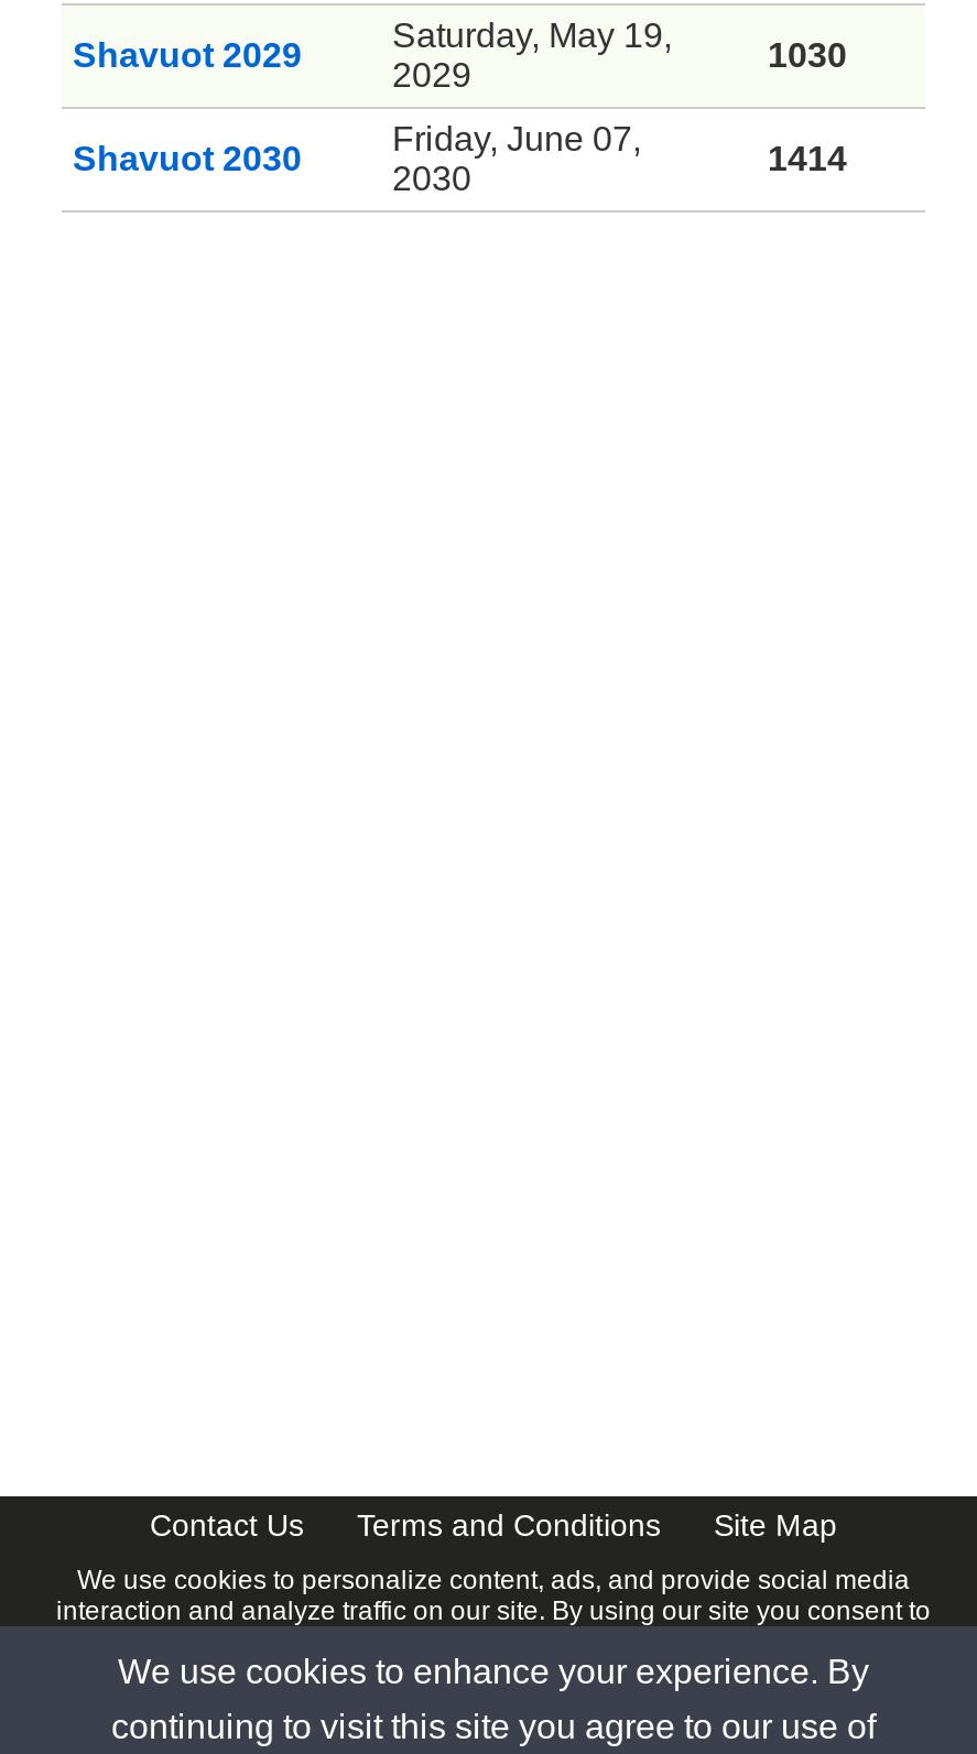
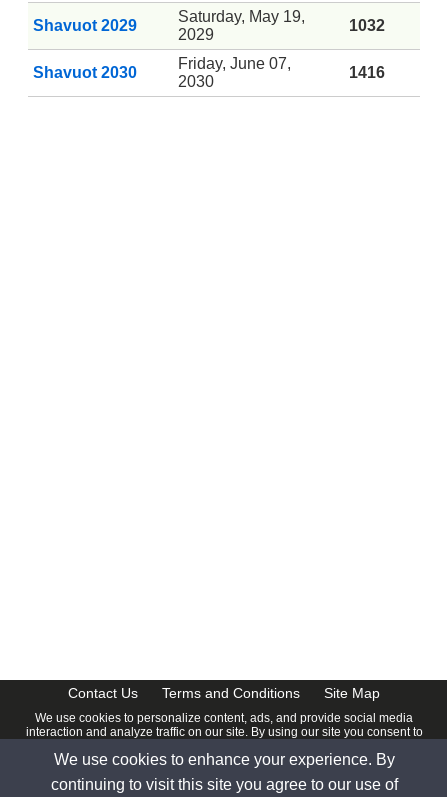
- 1030
+ 1032

- 1414
+ 1416
